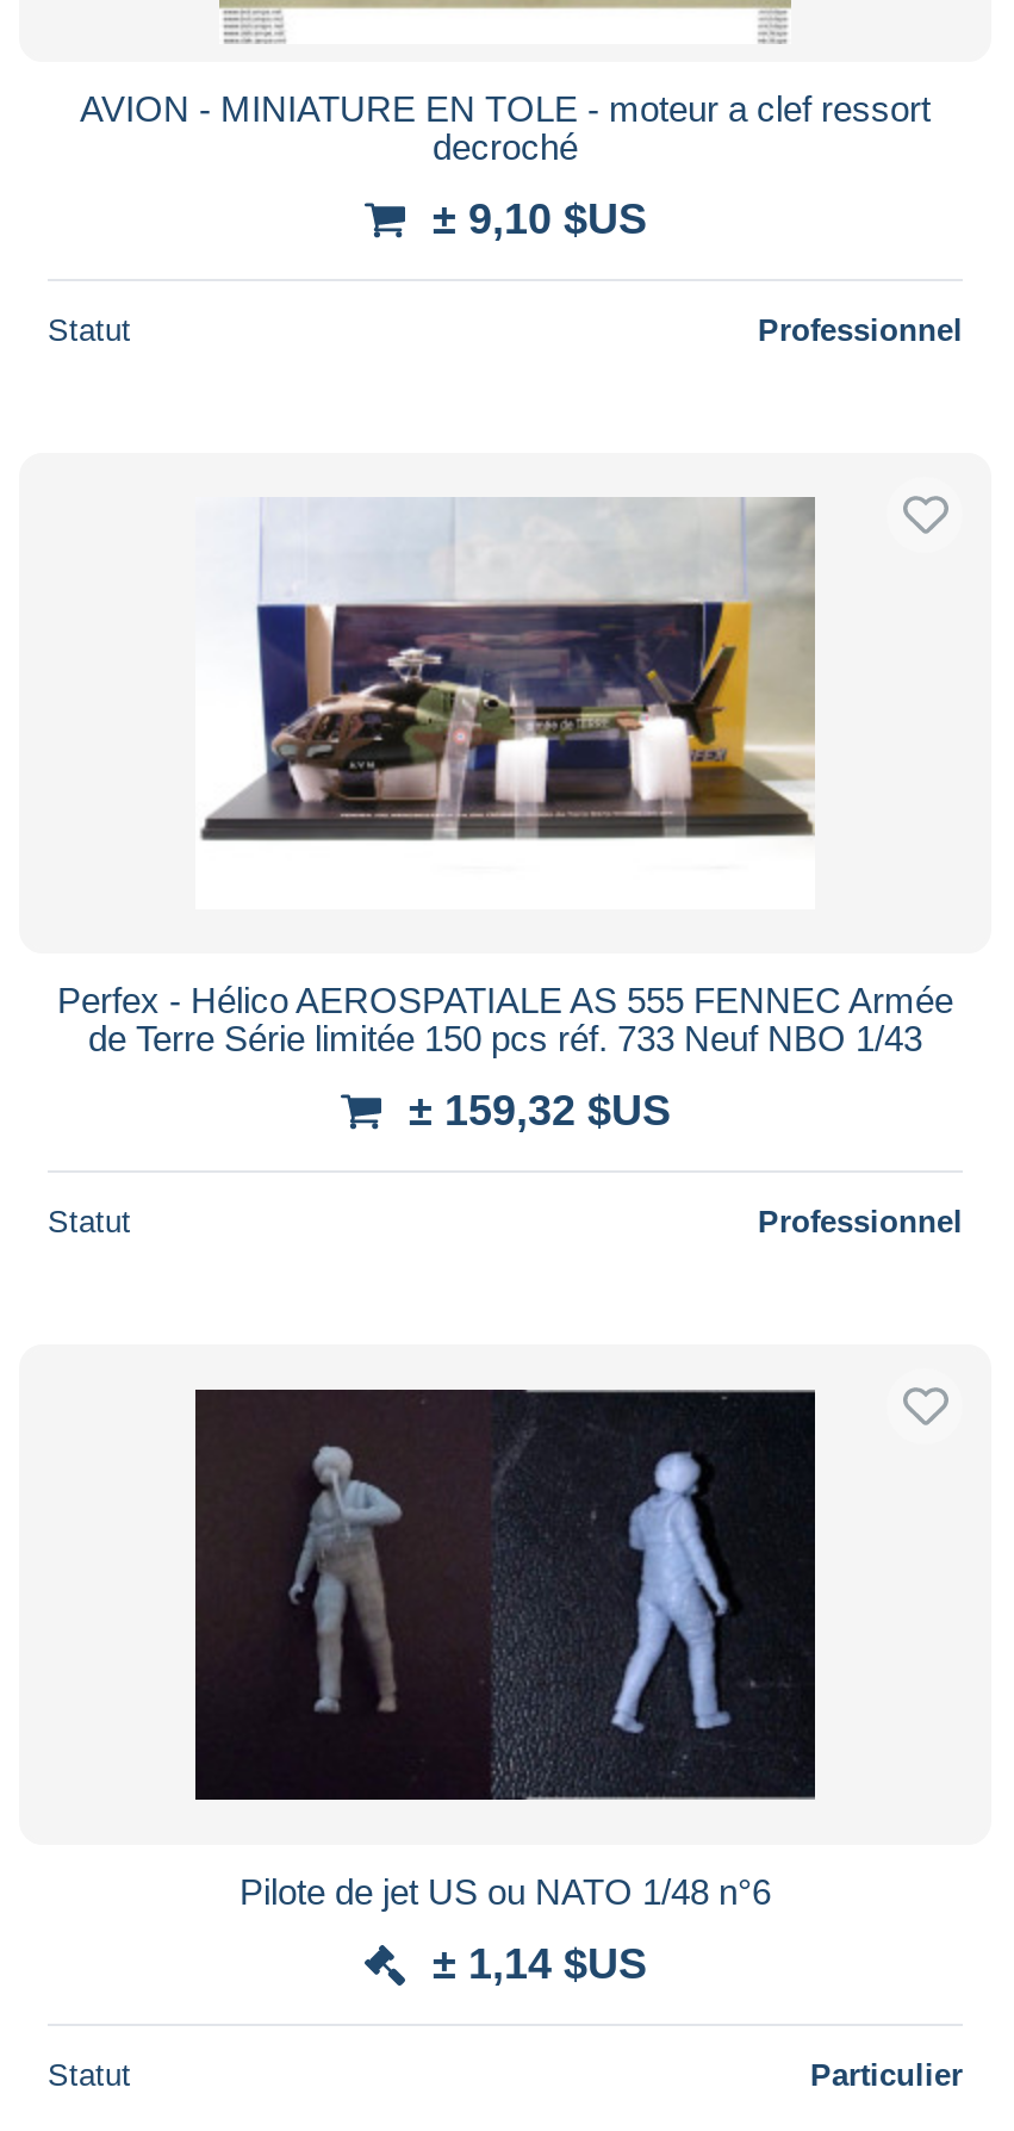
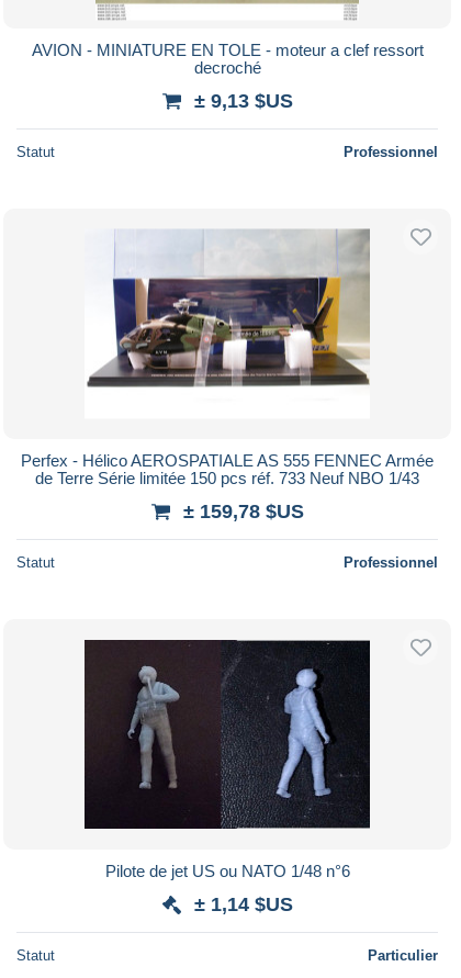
- ± 9,10 $US
+ ± 9,13 $US

- ± 159,32 $US
+ ± 159,78 $US
